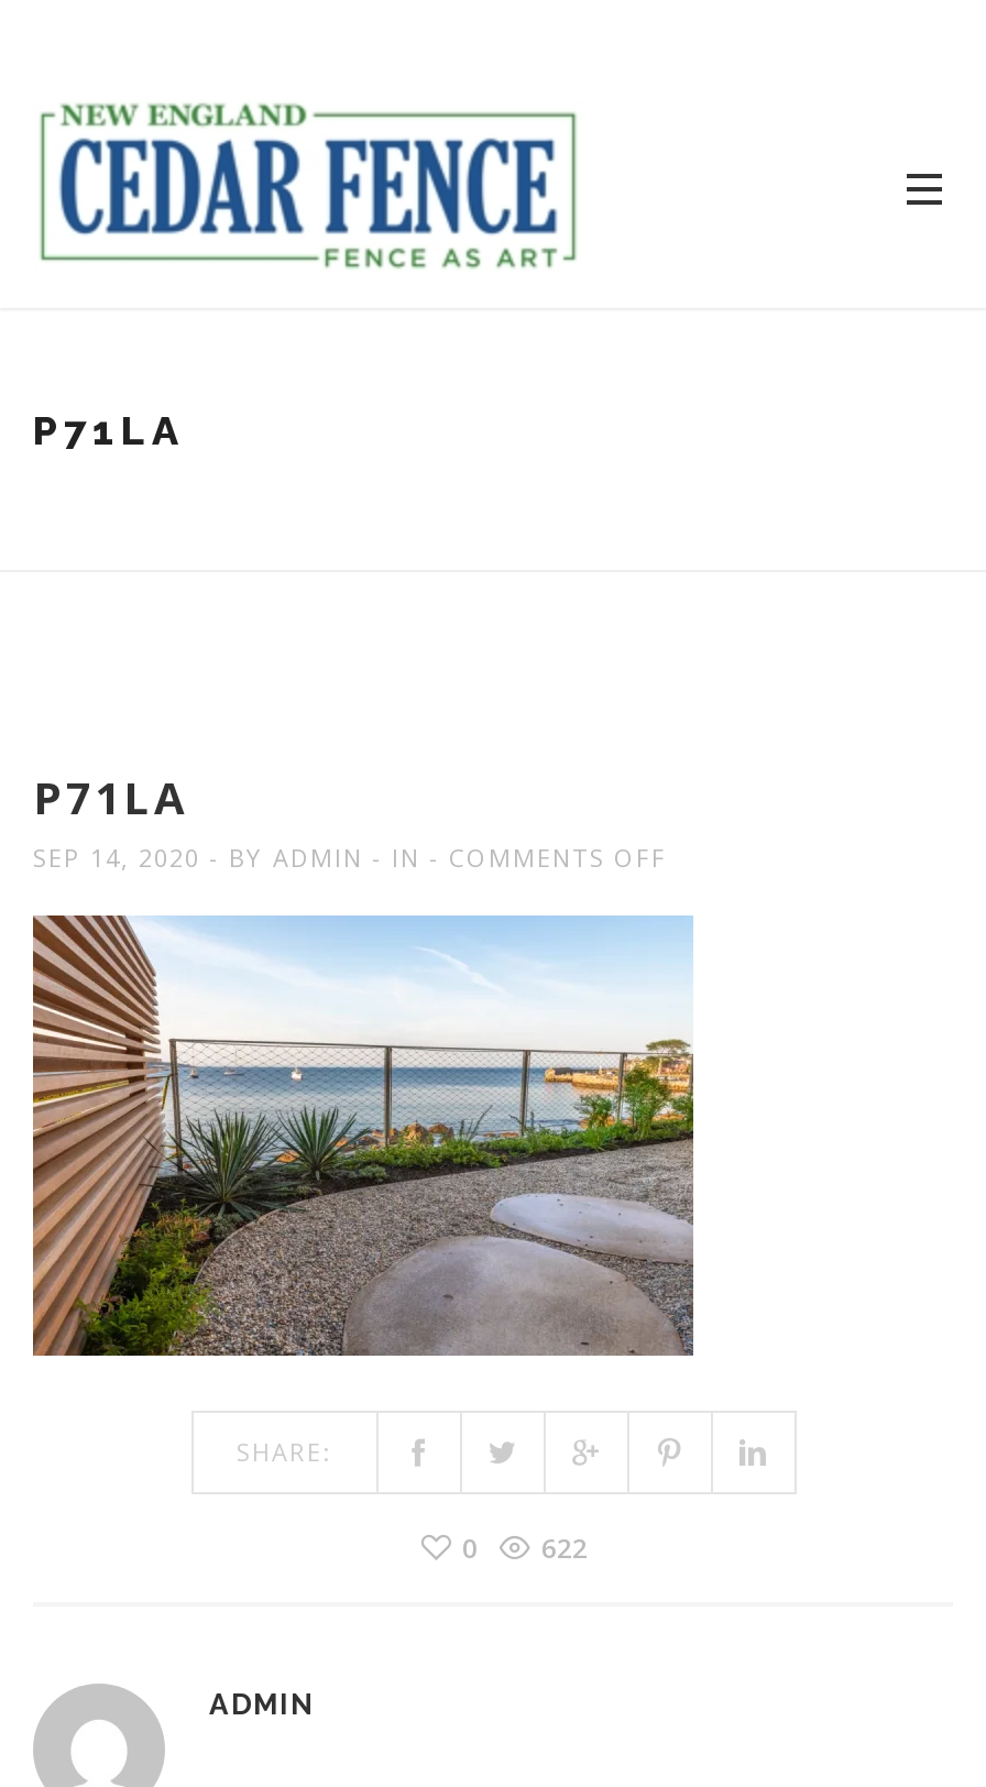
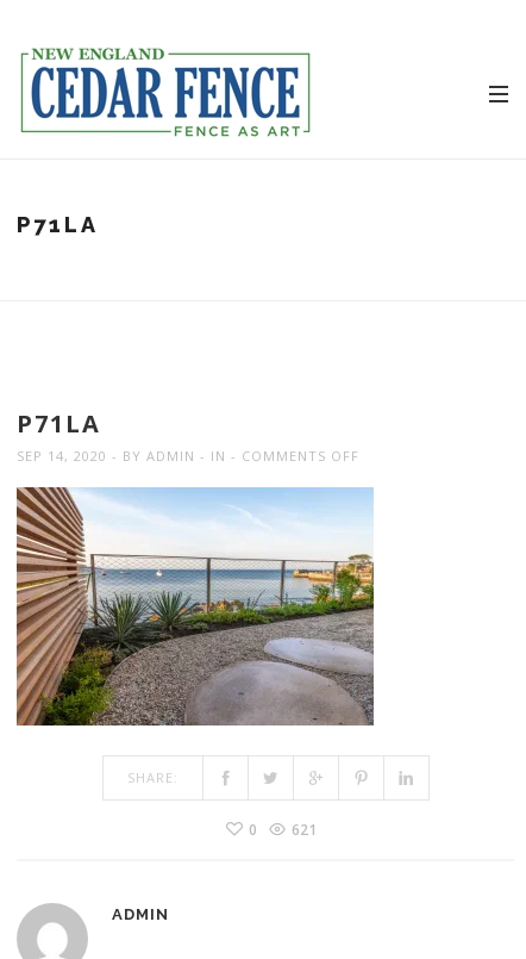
- 0 622
+ 0 621
